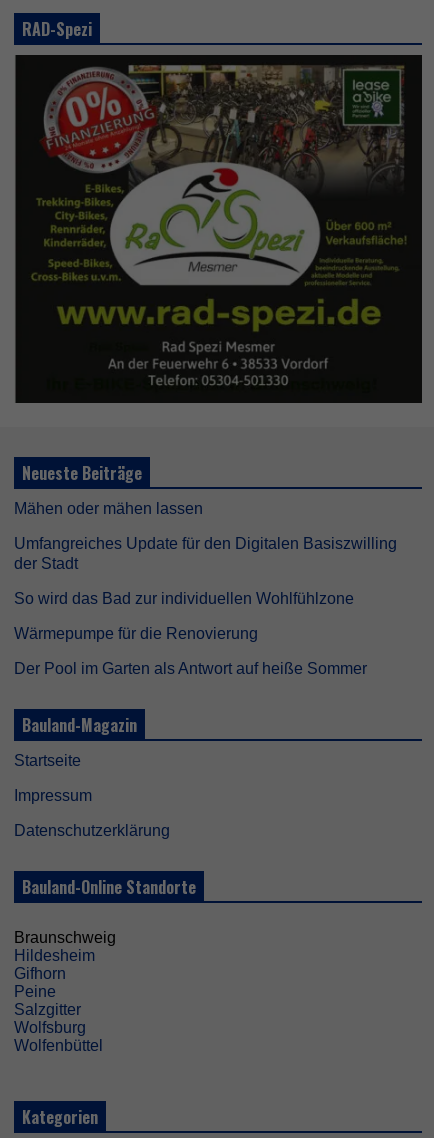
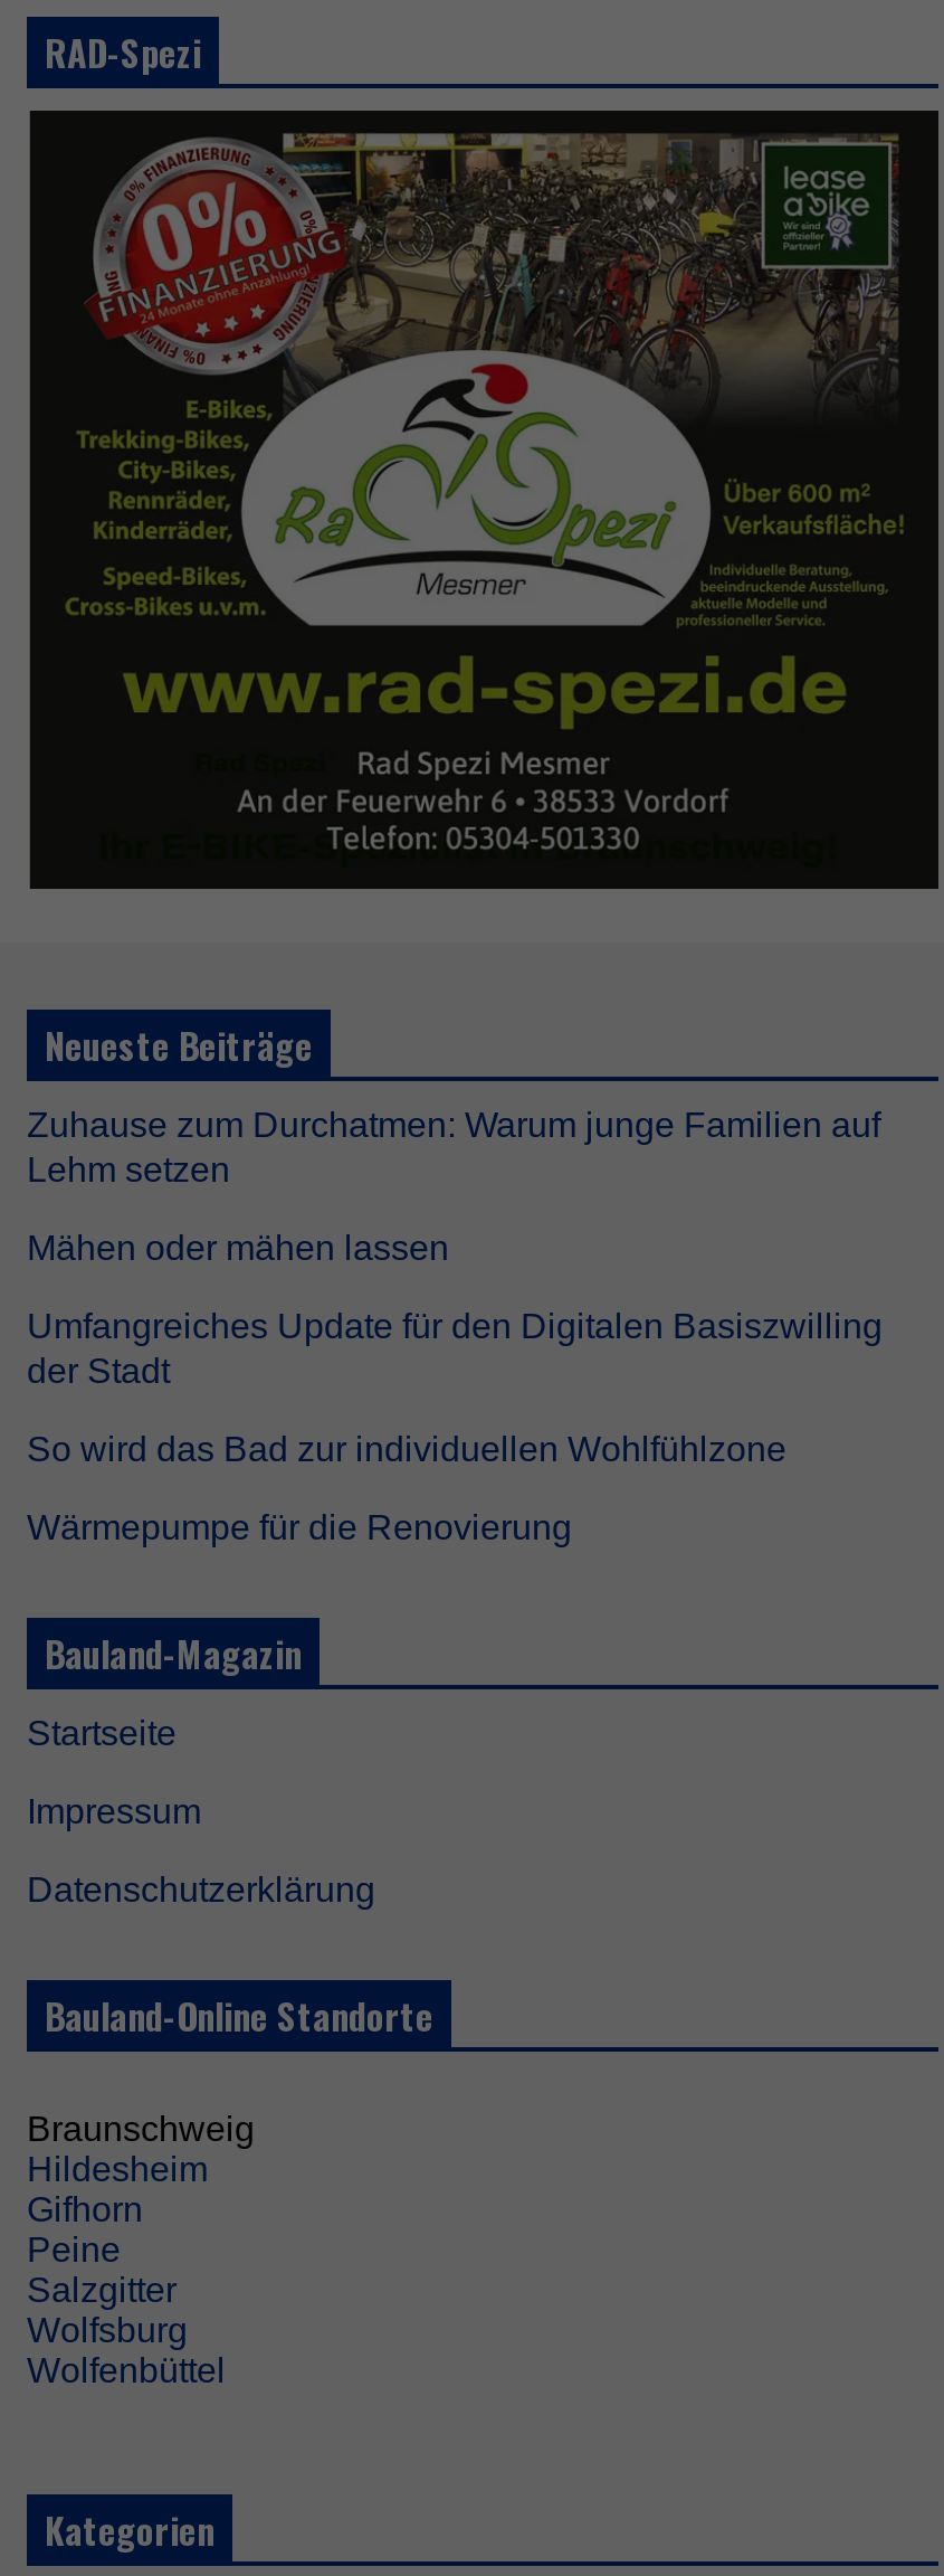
+ Zuhause zum Durchatmen: Warum junge Familien auf
+ Lehm setzen

moved down: Mähen oder mähen lassen | Umfangreiches Update für den Digitalen Basiszwilling | der Stadt | So wird das Bad zur individuellen Wohlfühlzone | Wärmepumpe für die Renovierung

- Der Pool im Garten als Antwort auf heiße Sommer
